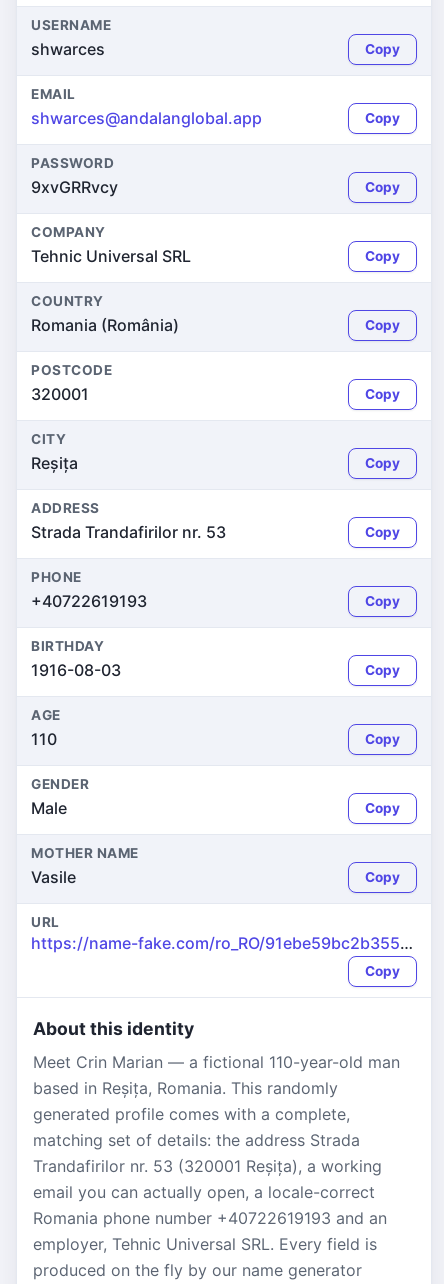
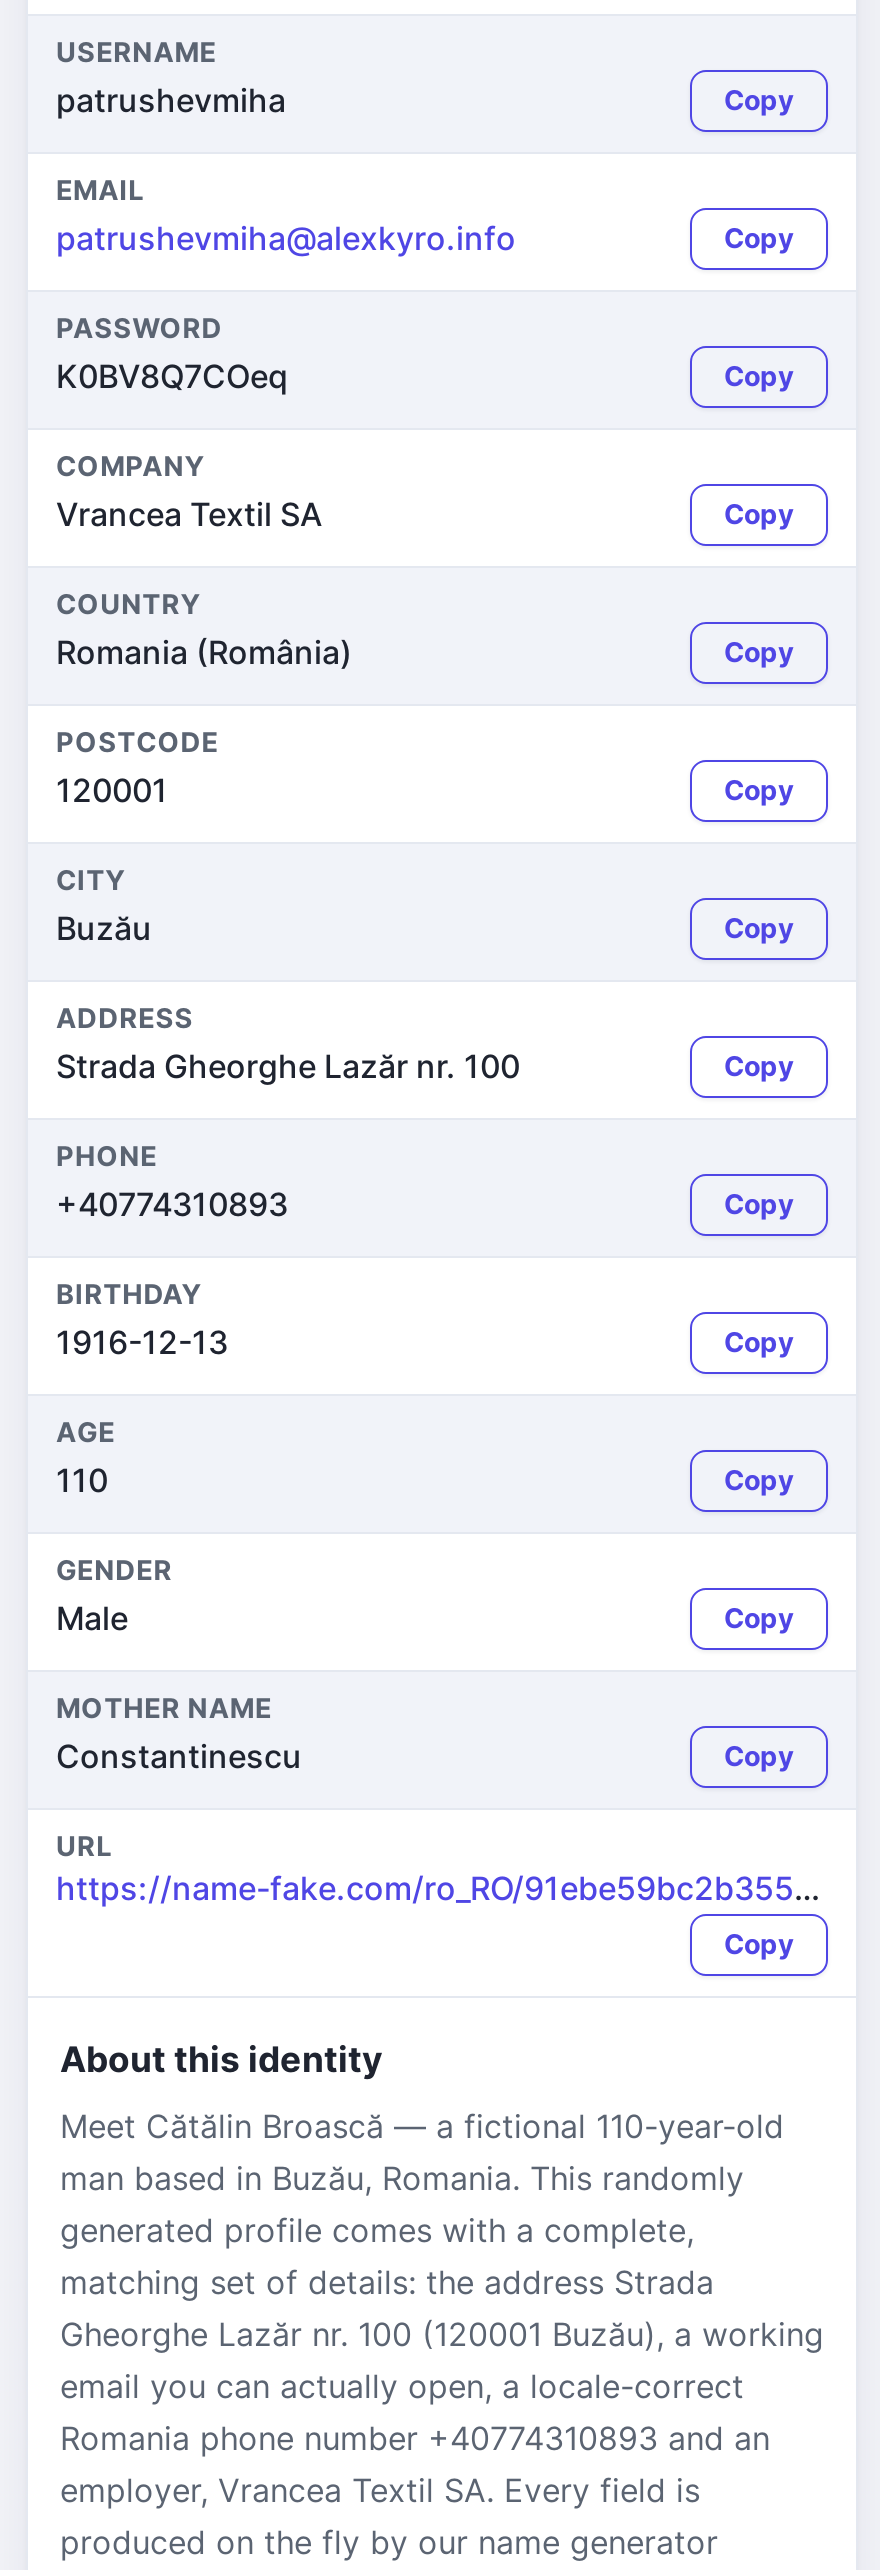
- shwarces
+ patrushevmiha

- shwarces@andalanglobal.app
+ patrushevmiha@alexkyro.info

- 9xvGRRvcy
+ K0BV8Q7COeq

- Tehnic Universal SRL
+ Vrancea Textil SA

- 320001
+ 120001

- Reșița
+ Buzău

- Strada Trandafirilor nr. 53
+ Strada Gheorghe Lazăr nr. 100

- +40722619193
+ +40774310893

- 1916-08-03
+ 1916-12-13

- Vasile
+ Constantinescu

- Meet Crin Marian — a fictional 110-year-old man
- based in Reșița, Romania. This randomly
+ Meet Cătălin Broască — a fictional 110-year-old
+ man based in Buzău, Romania. This randomly

- Trandafirilor nr. 53 (320001 Reșița), a working
+ Gheorghe Lazăr nr. 100 (120001 Buzău), a working

- Romania phone number +40722619193 and an
+ Romania phone number +40774310893 and an

- employer, Tehnic Universal SRL. Every field is
+ employer, Vrancea Textil SA. Every field is
